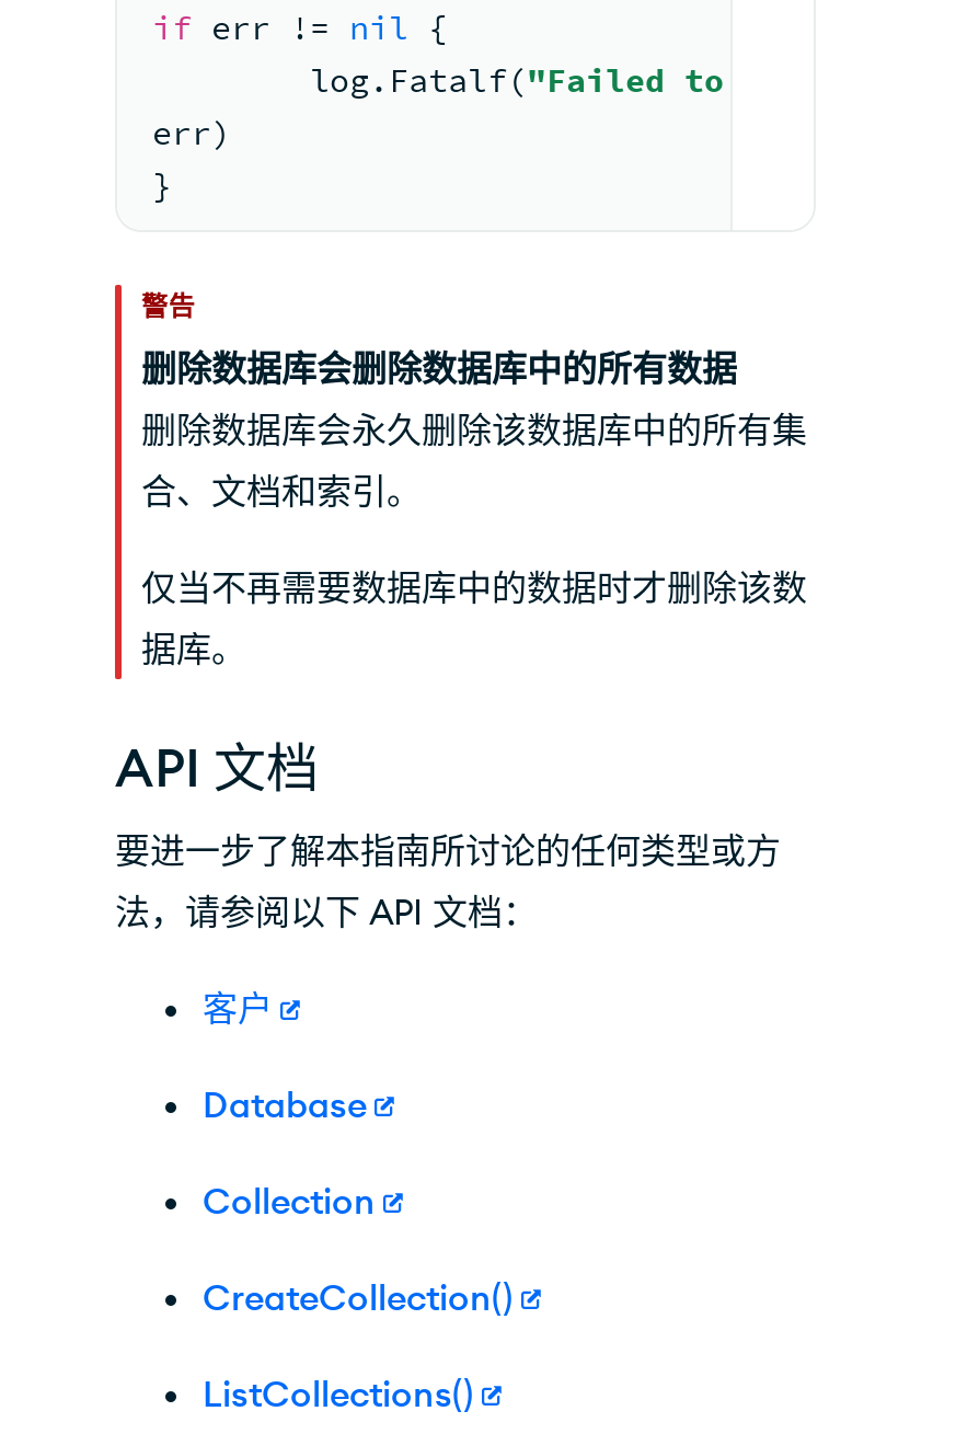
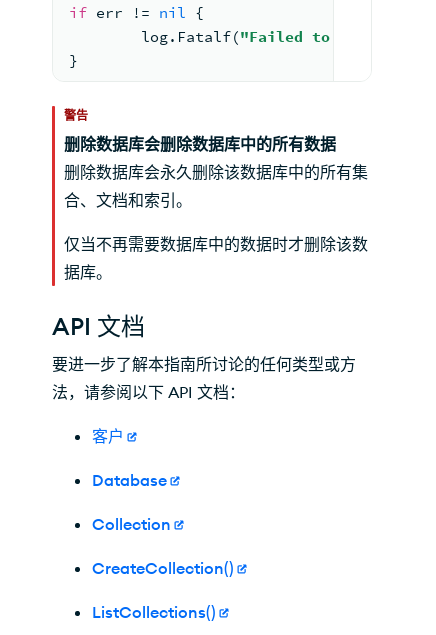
- err)
